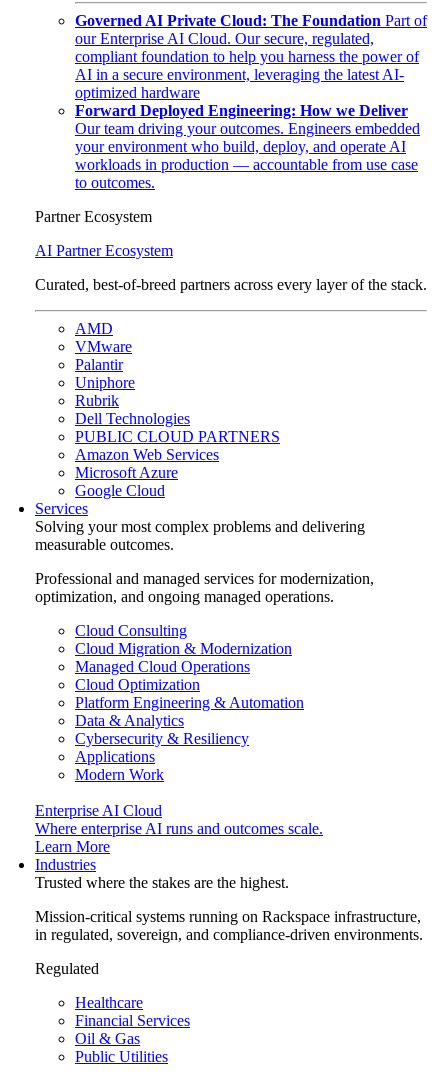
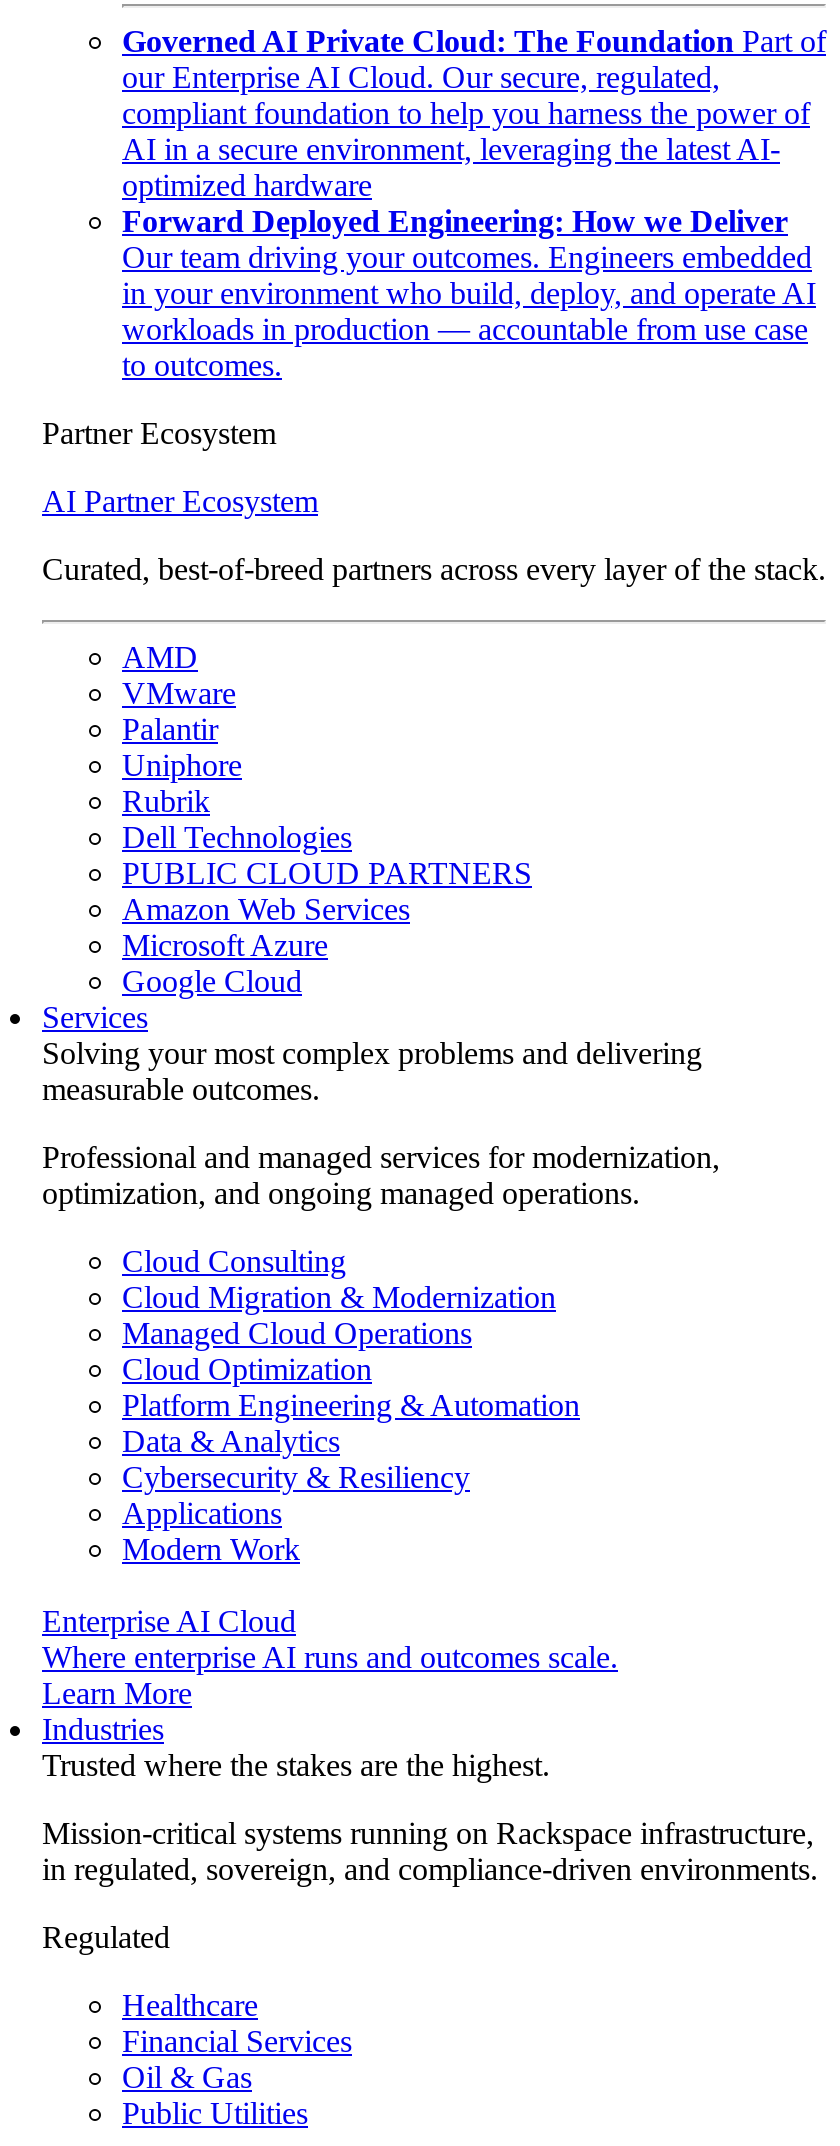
- your environment who build, deploy, and operate AI
+ in your environment who build, deploy, and operate AI
